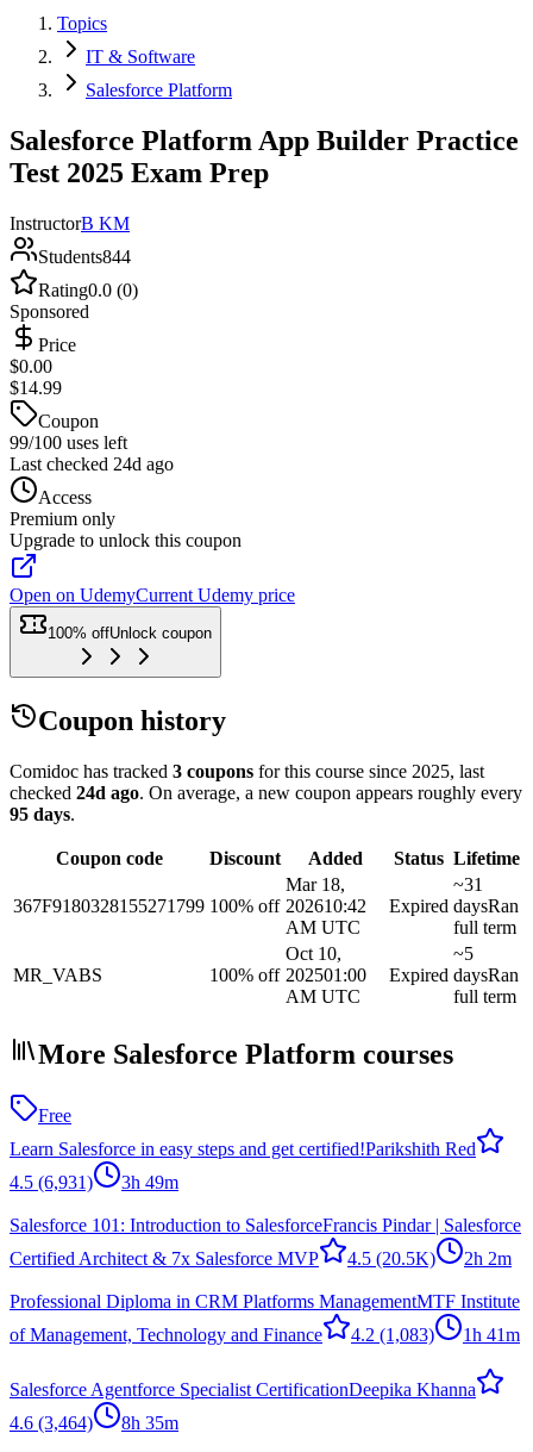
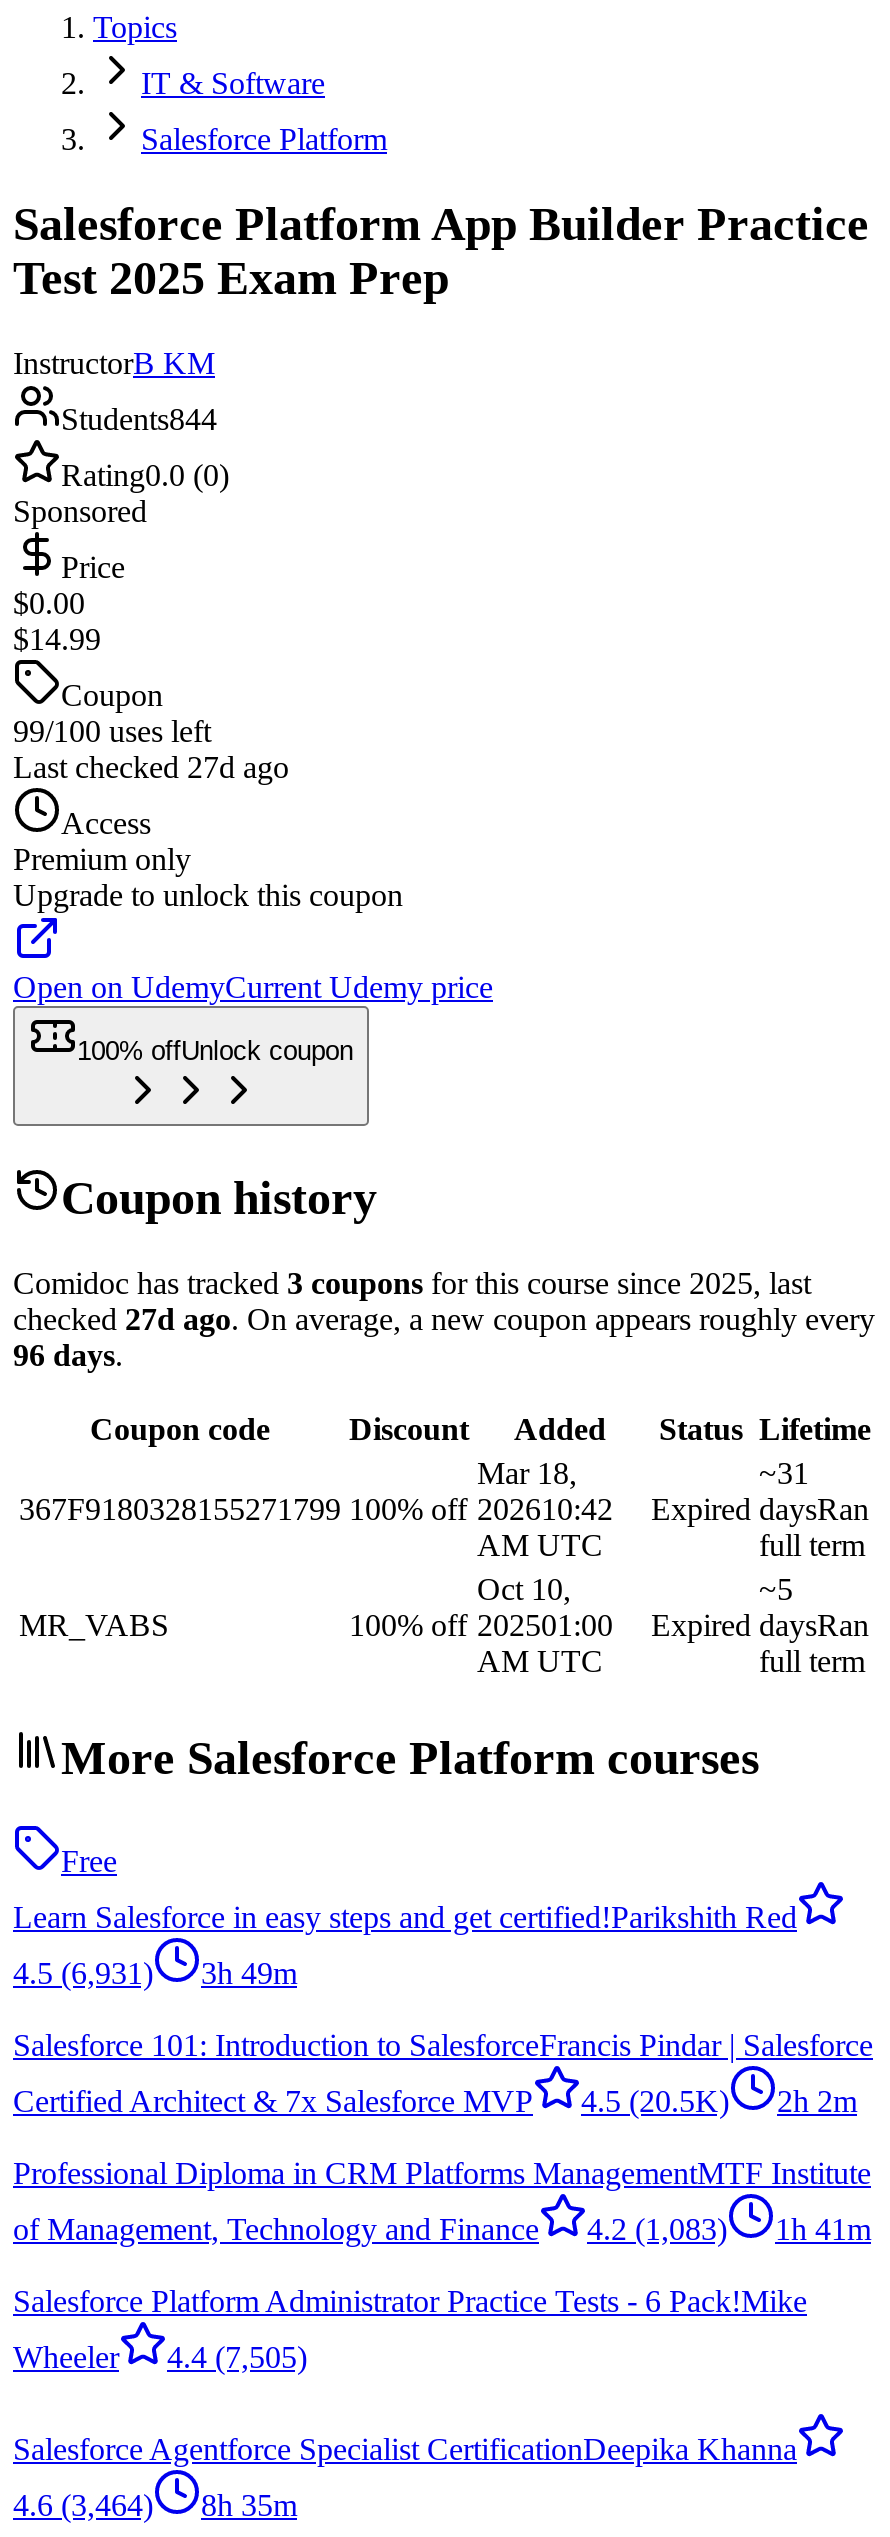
- Last checked 24d ago
+ Last checked 27d ago

- checked 24d ago. On average, a new coupon appears roughly every
+ checked 27d ago. On average, a new coupon appears roughly every

- 95 days.
+ 96 days.

+ Salesforce Platform Administrator Practice Tests - 6 Pack!Mike
+ Wheeler
+ 4.4 (7,505)
